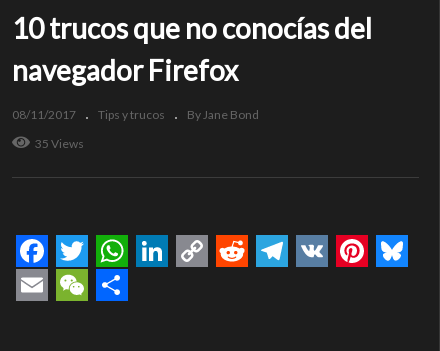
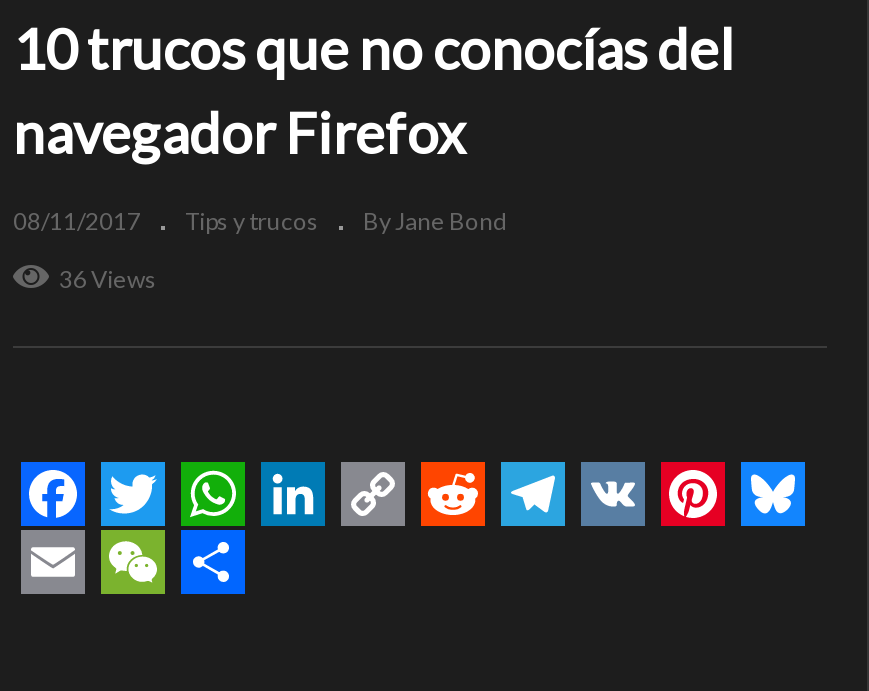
- 35 Views
+ 36 Views
